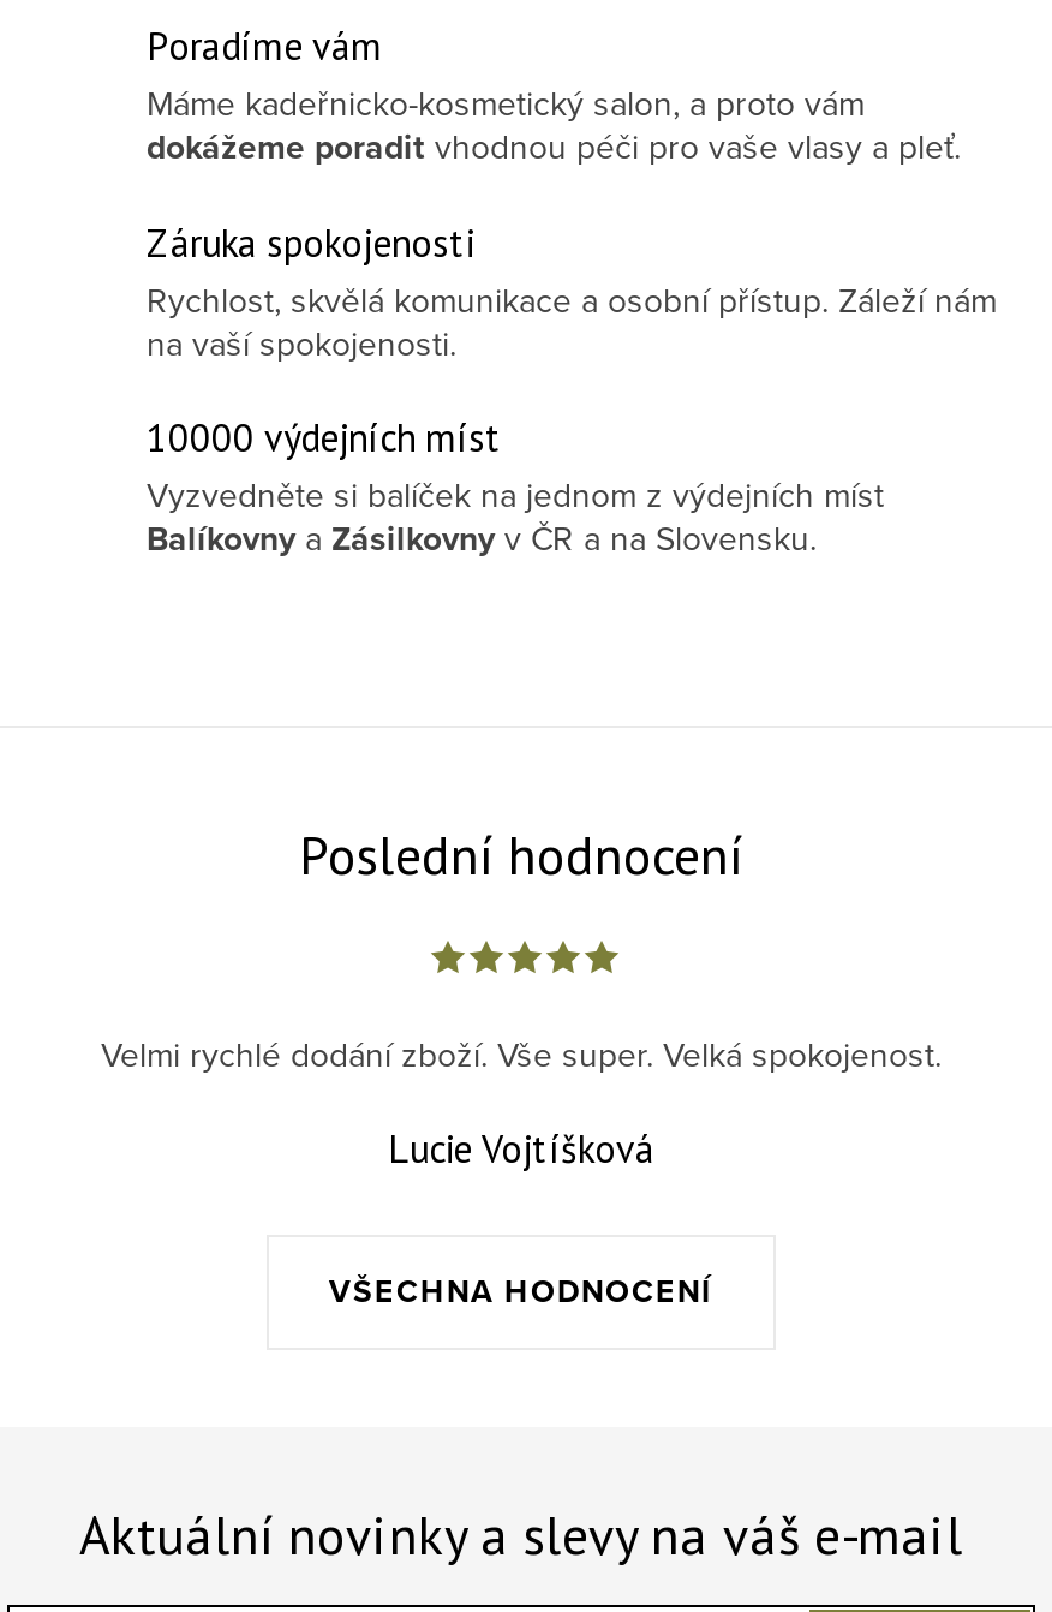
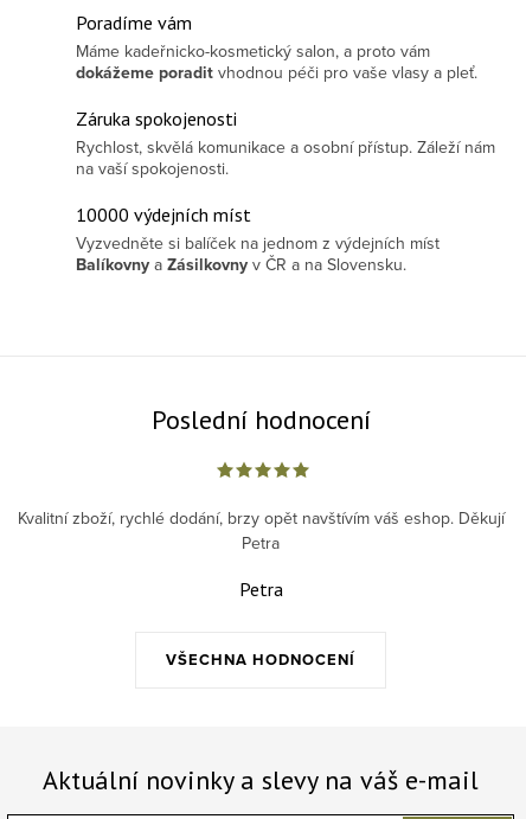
- Velmi rychlé dodání zboží. Vše super. Velká spokojenost.
+ Kvalitní zboží, rychlé dodání, brzy opět navštívím váš eshop. Děkují
+ Petra

- Lucie Vojtíšková
+ Petra
